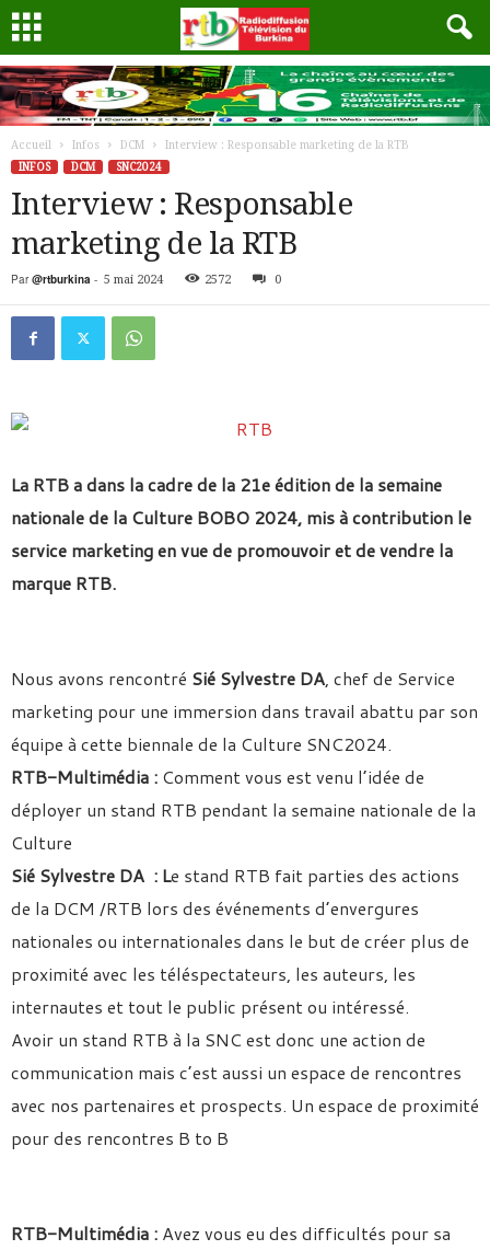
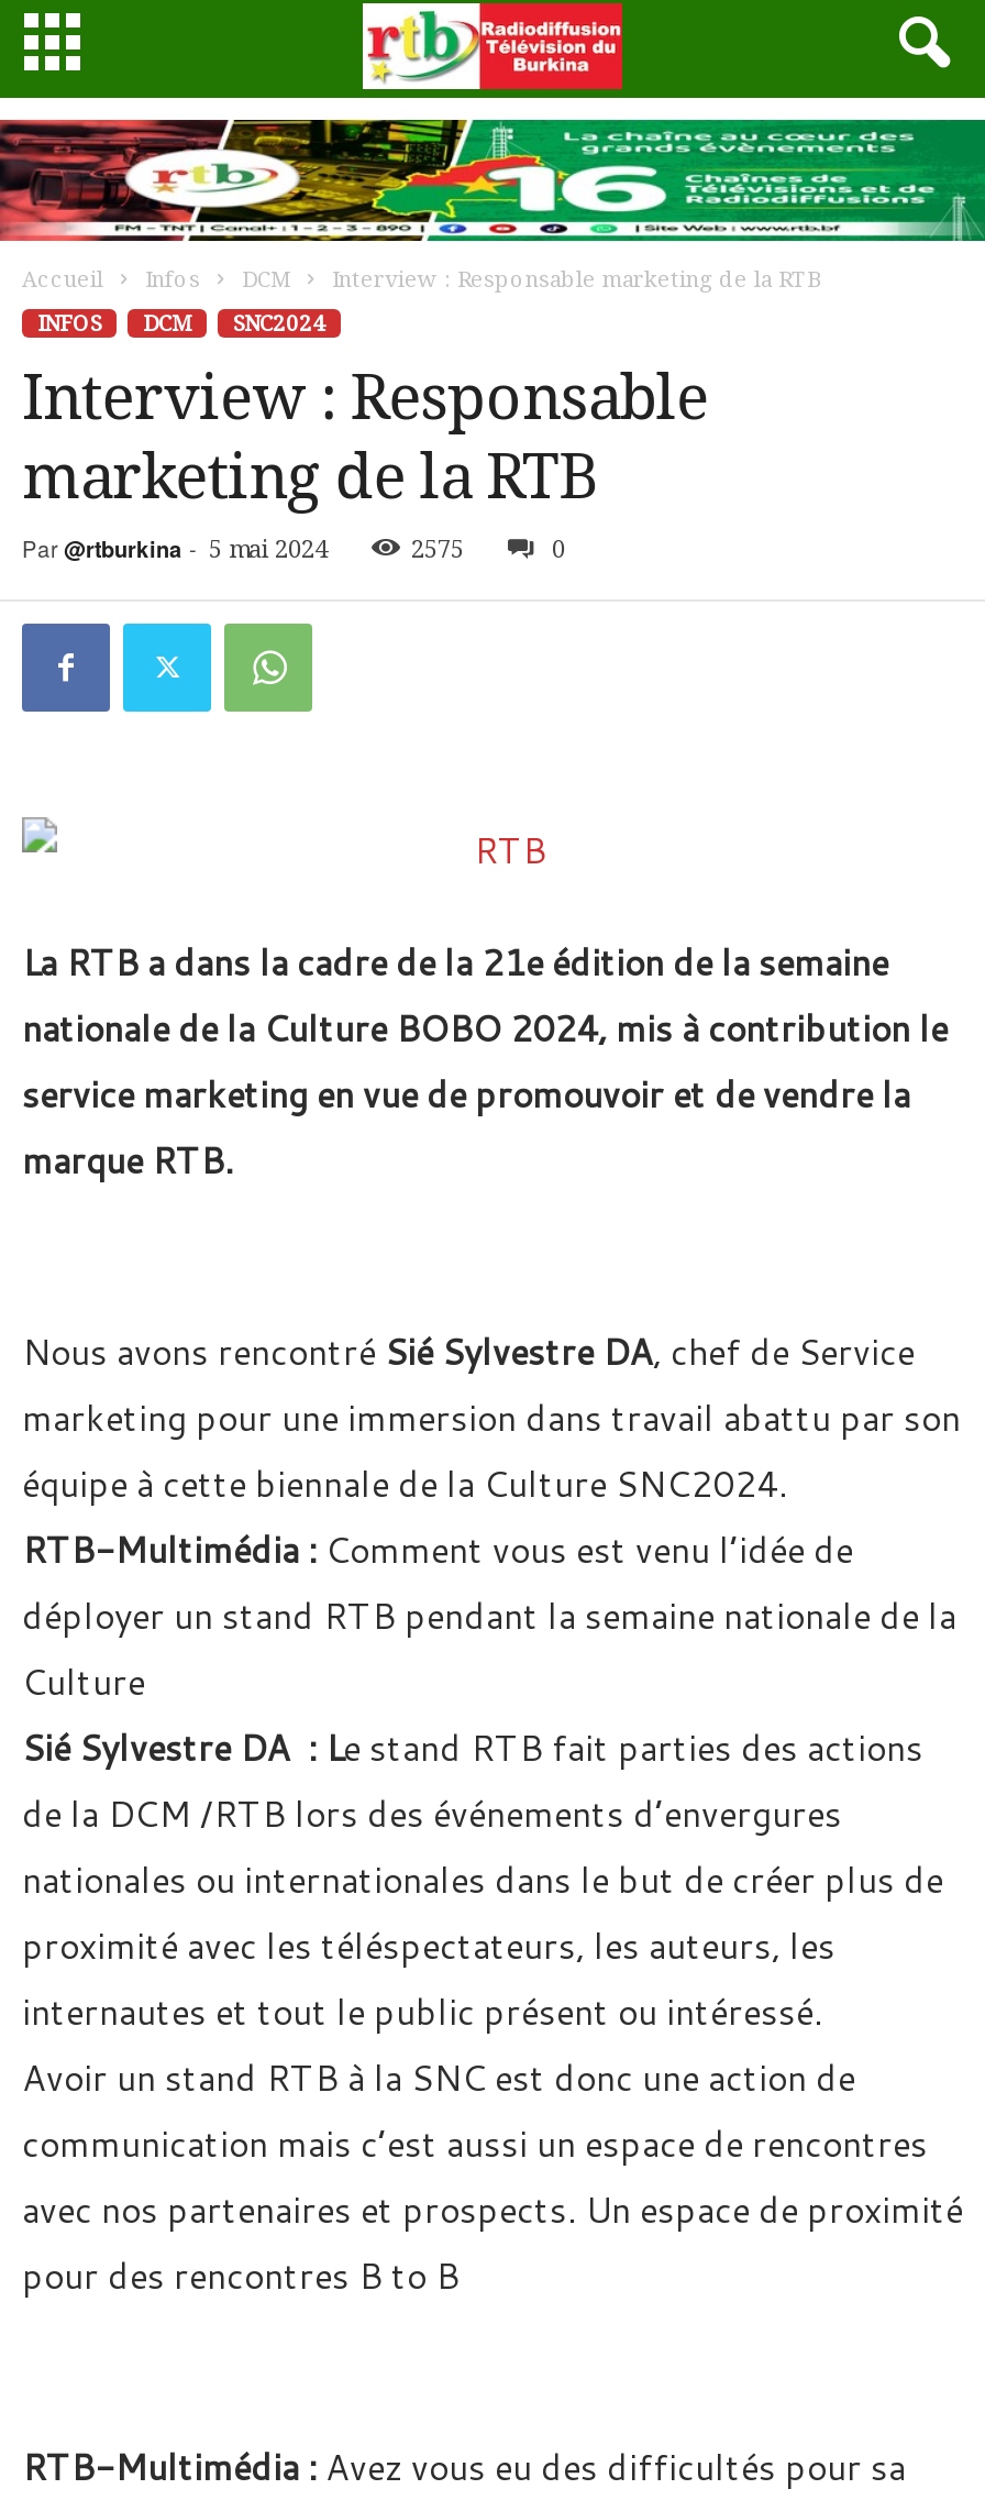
- 2572
+ 2575
